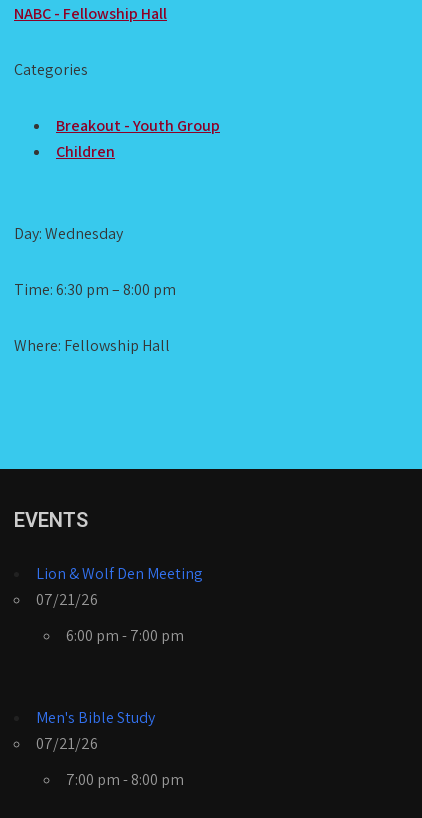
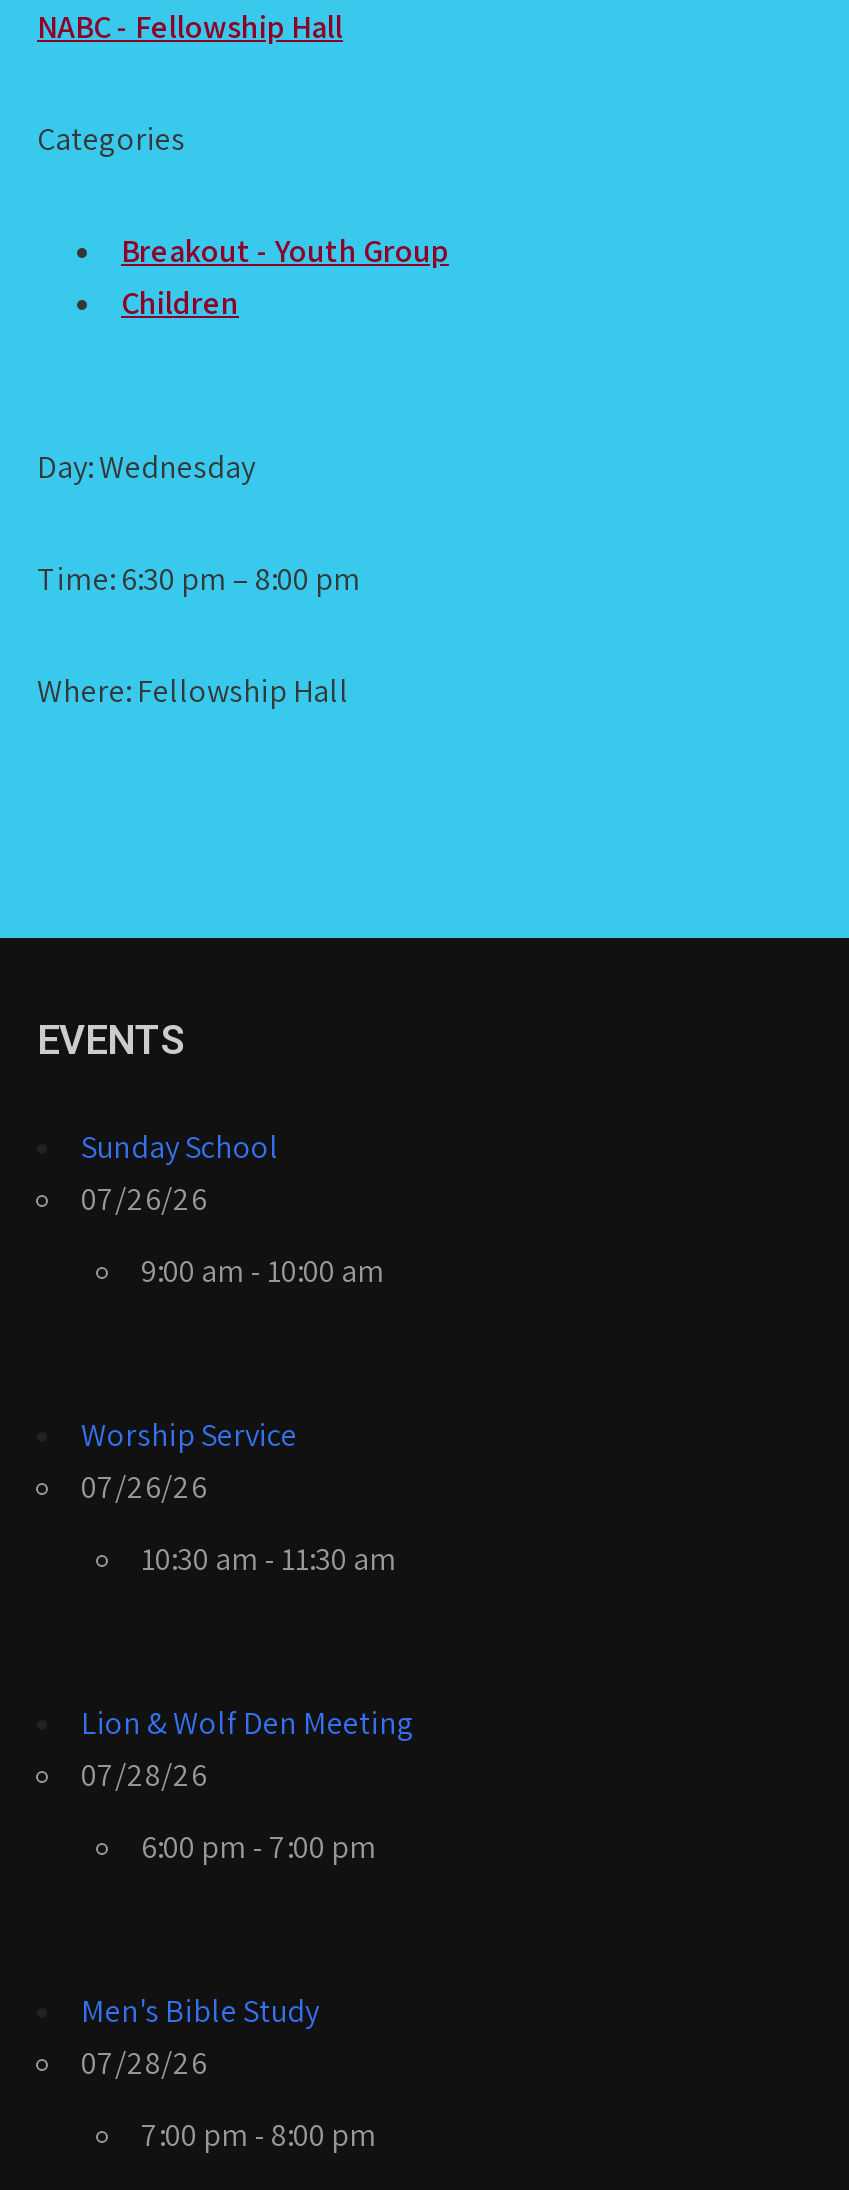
+ Sunday School
+ 07/26/26
+ 9:00 am - 10:00 am

+ Worship Service
+ 07/26/26
+ 10:30 am - 11:30 am

- 07/21/26
+ 07/28/26

- 07/21/26
+ 07/28/26
